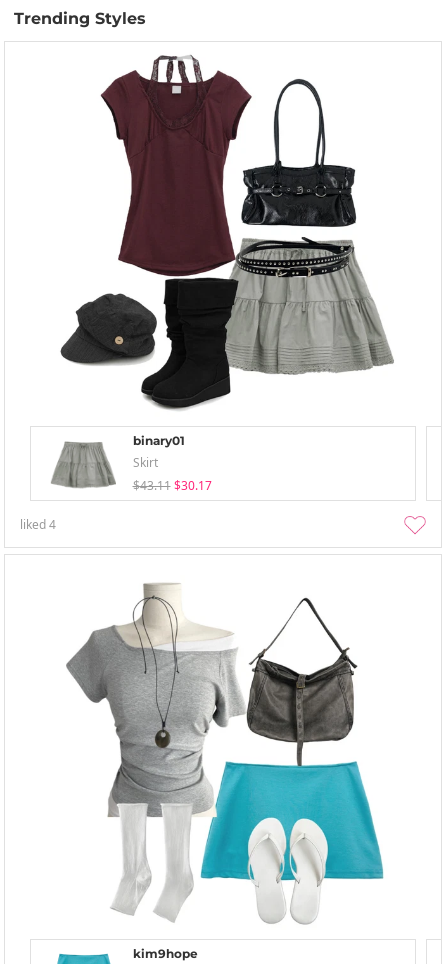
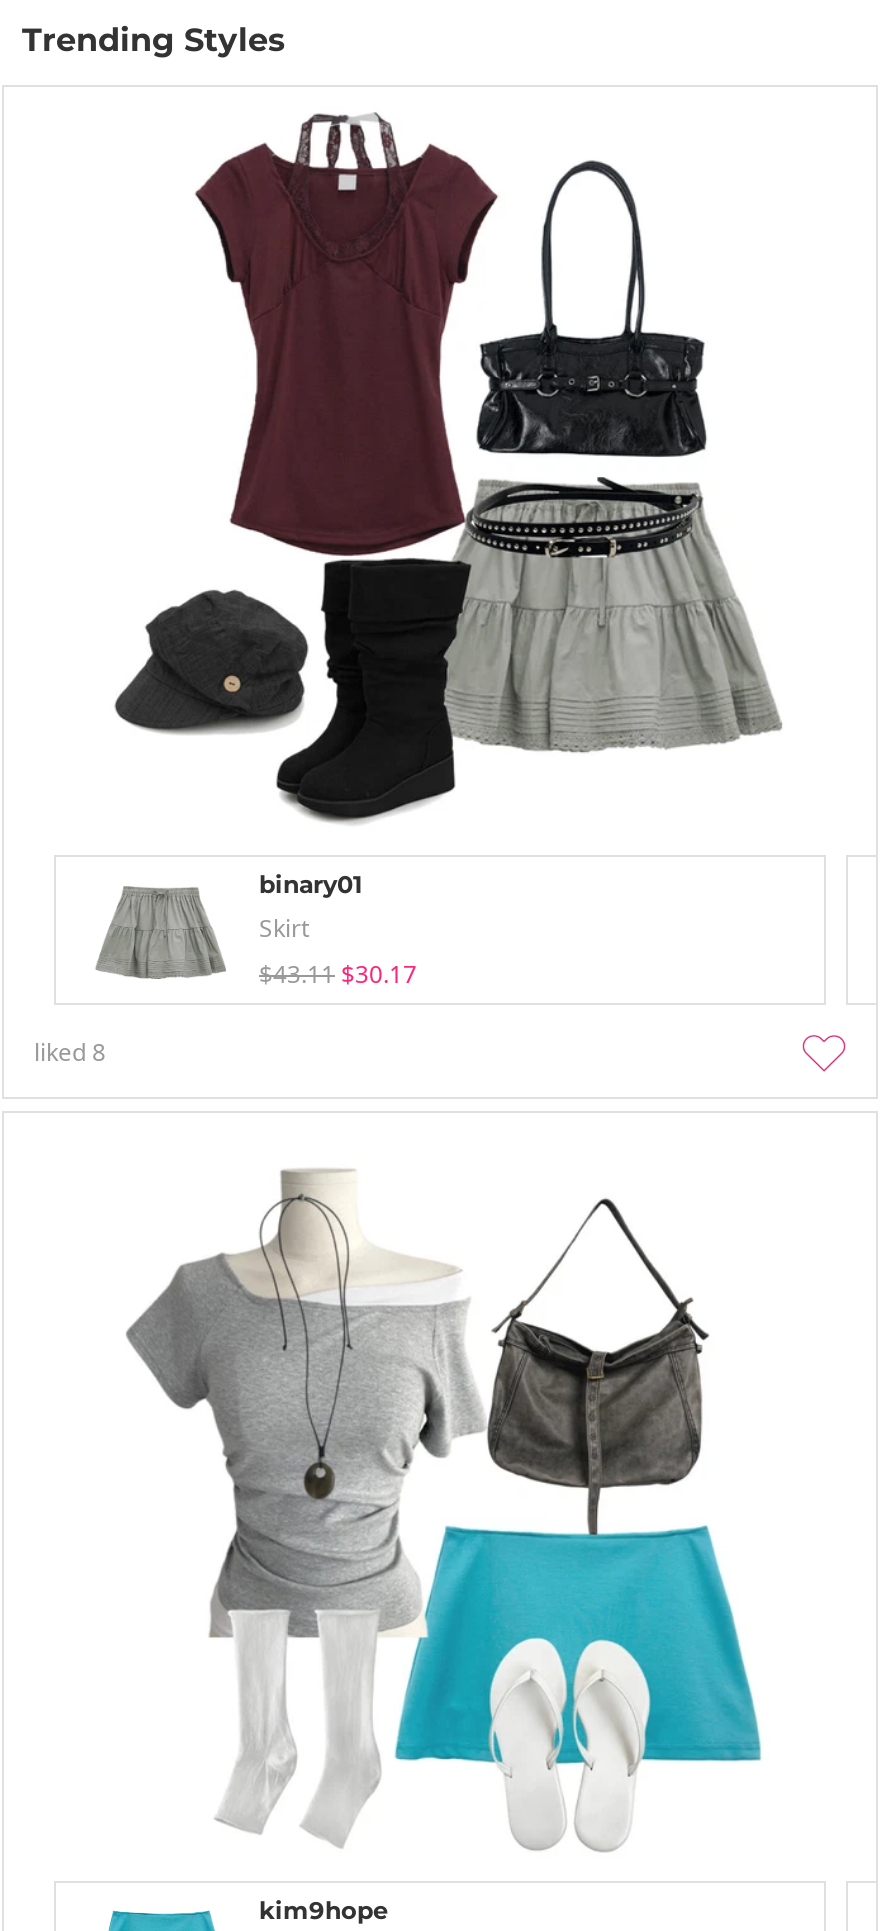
- liked 4
+ liked 8
